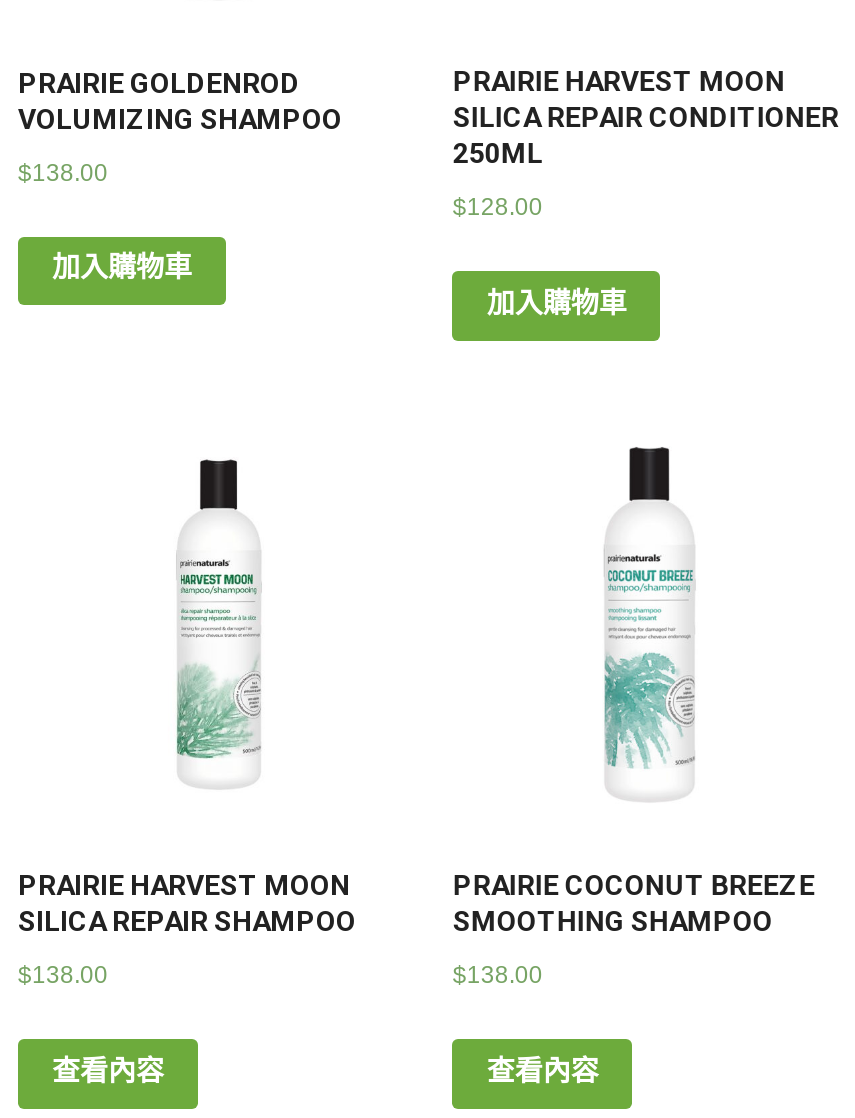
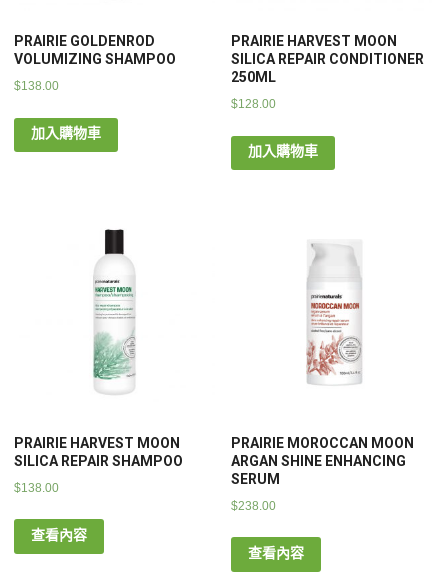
- [image]
+ [image]

- PRAIRIE COCONUT BREEZE
- SMOOTHING SHAMPOO
+ PRAIRIE MOROCCAN MOON
+ ARGAN SHINE ENHANCING
+ SERUM

- $138.00
+ $238.00
